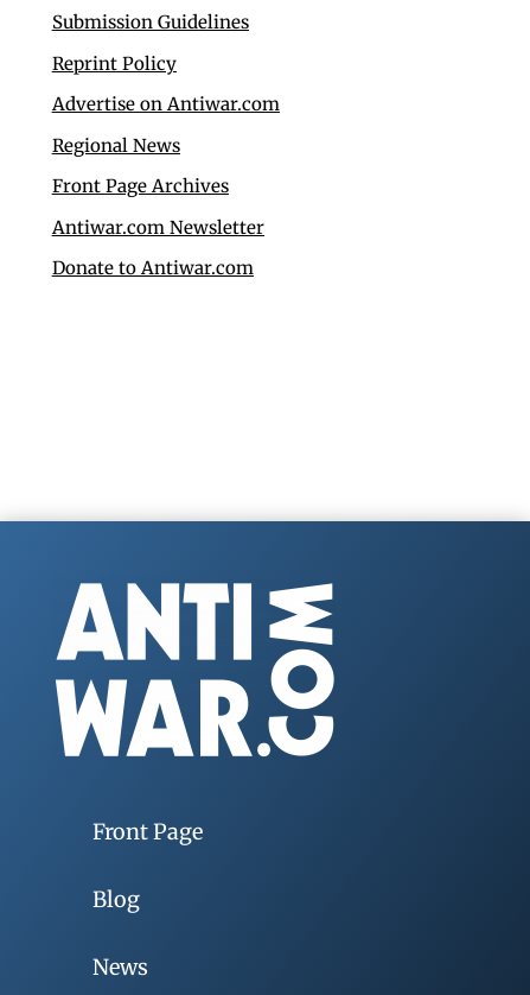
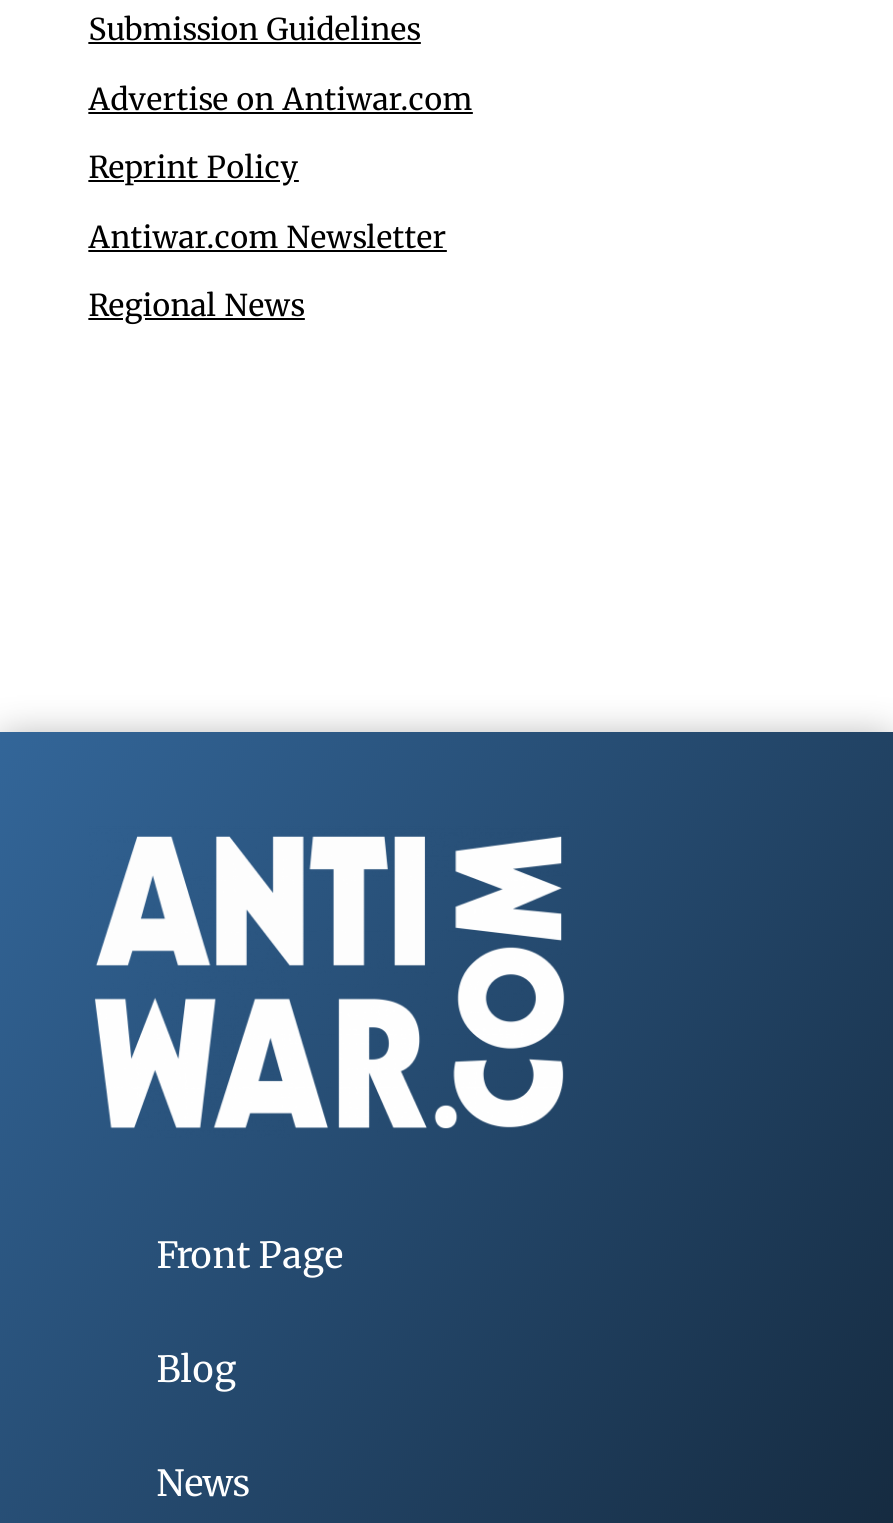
moved down: Reprint Policy

moved up: Advertise on Antiwar.com

moved down: Regional News

- Front Page Archives
- Donate to Antiwar.com

moved up: Antiwar.com Newsletter
